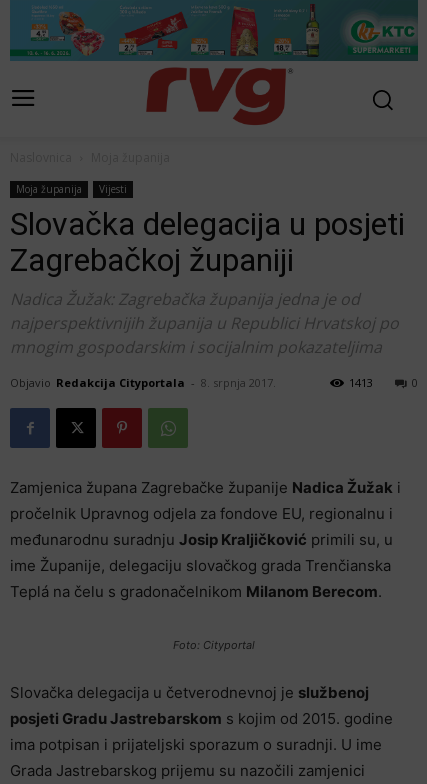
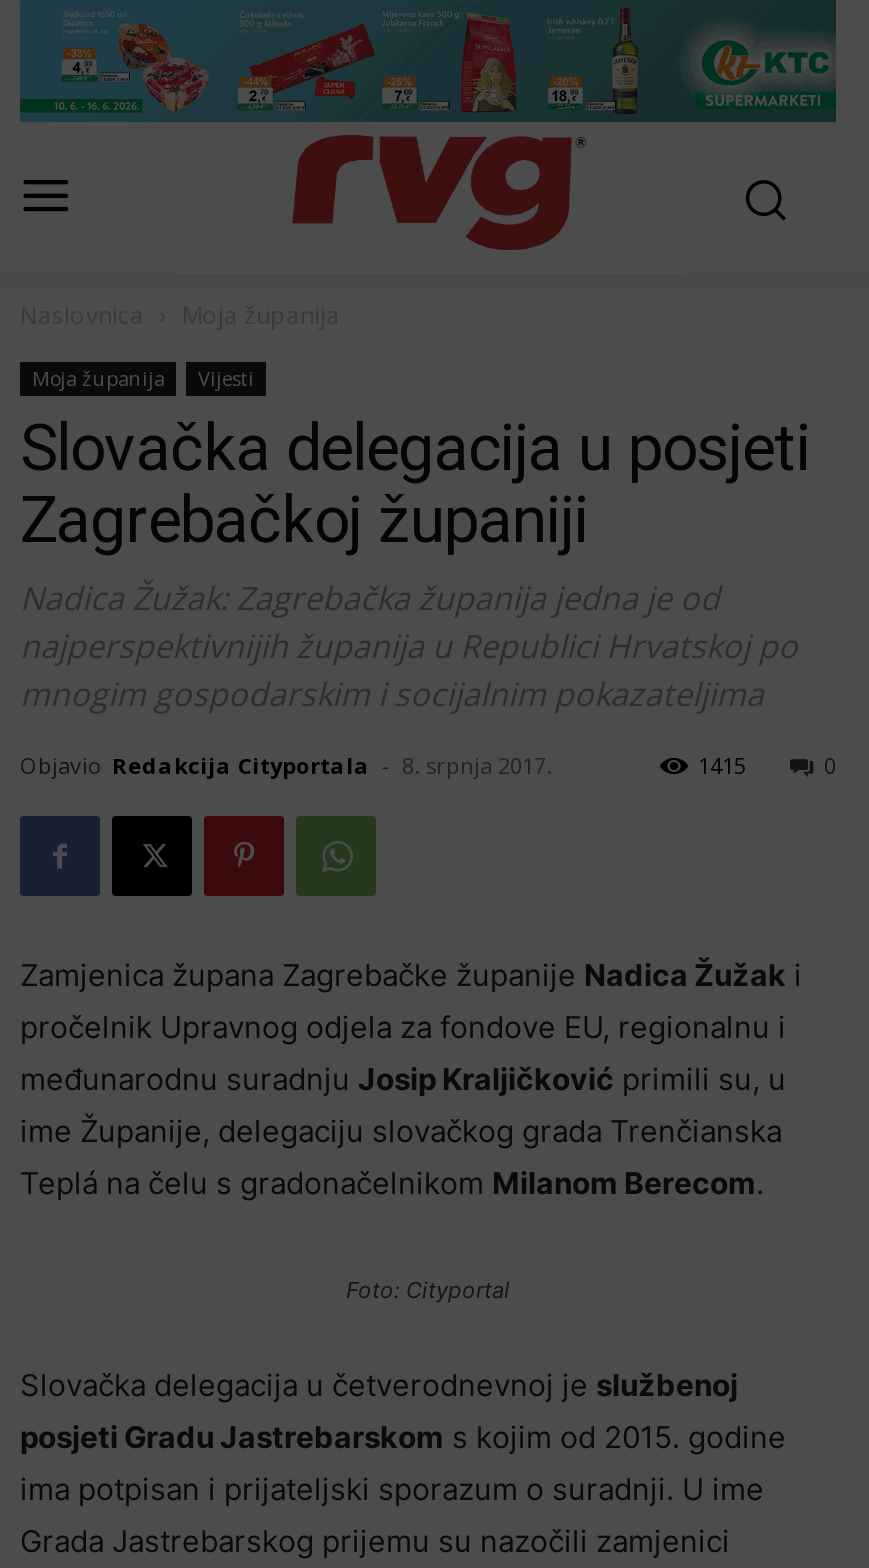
- 1413
+ 1415
